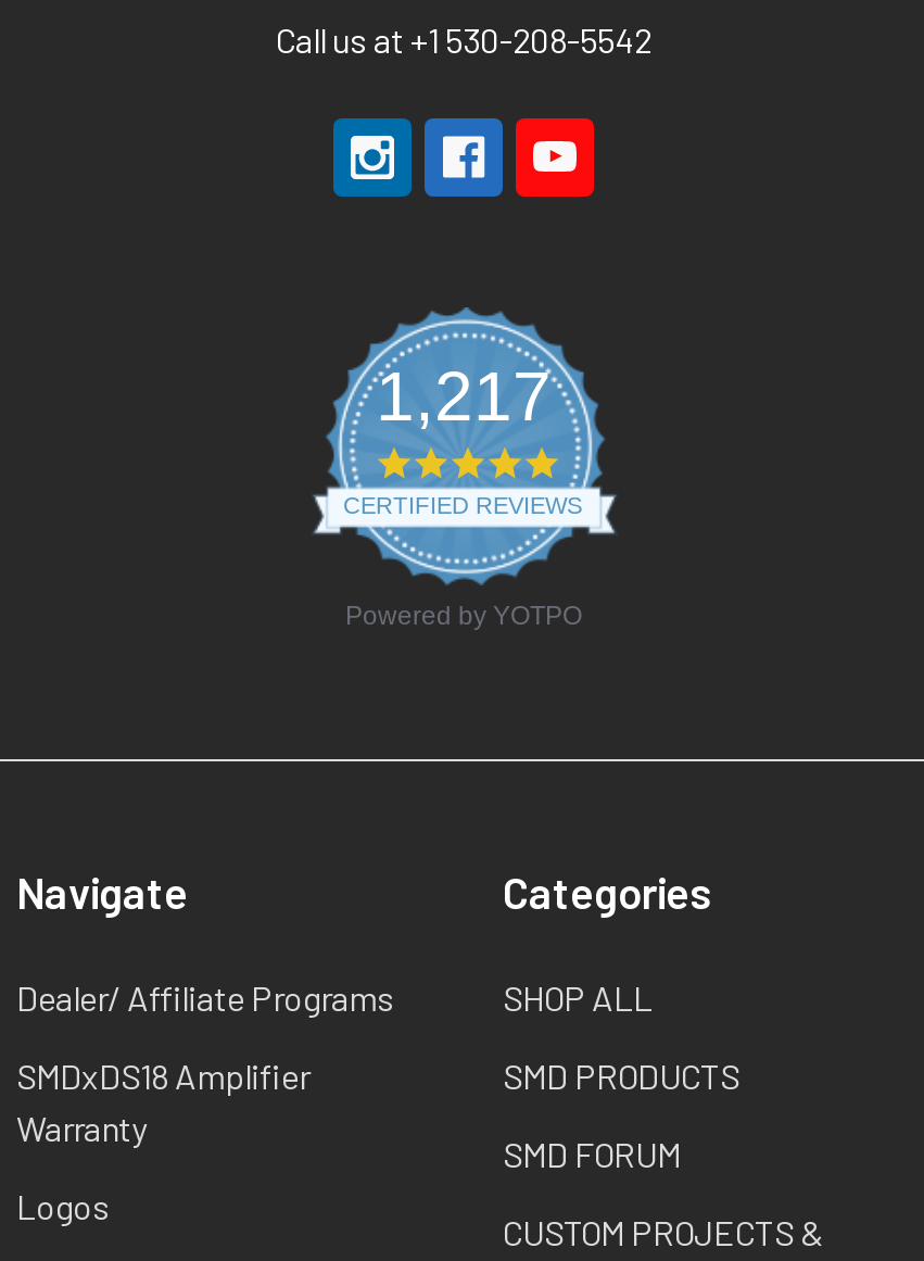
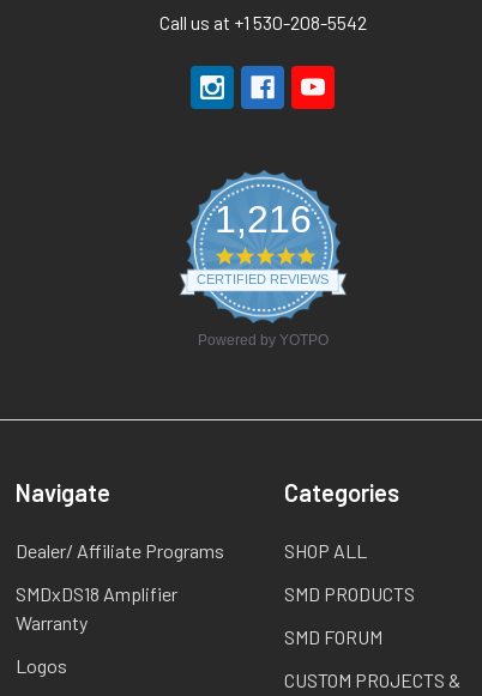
- 1,217
+ 1,216
